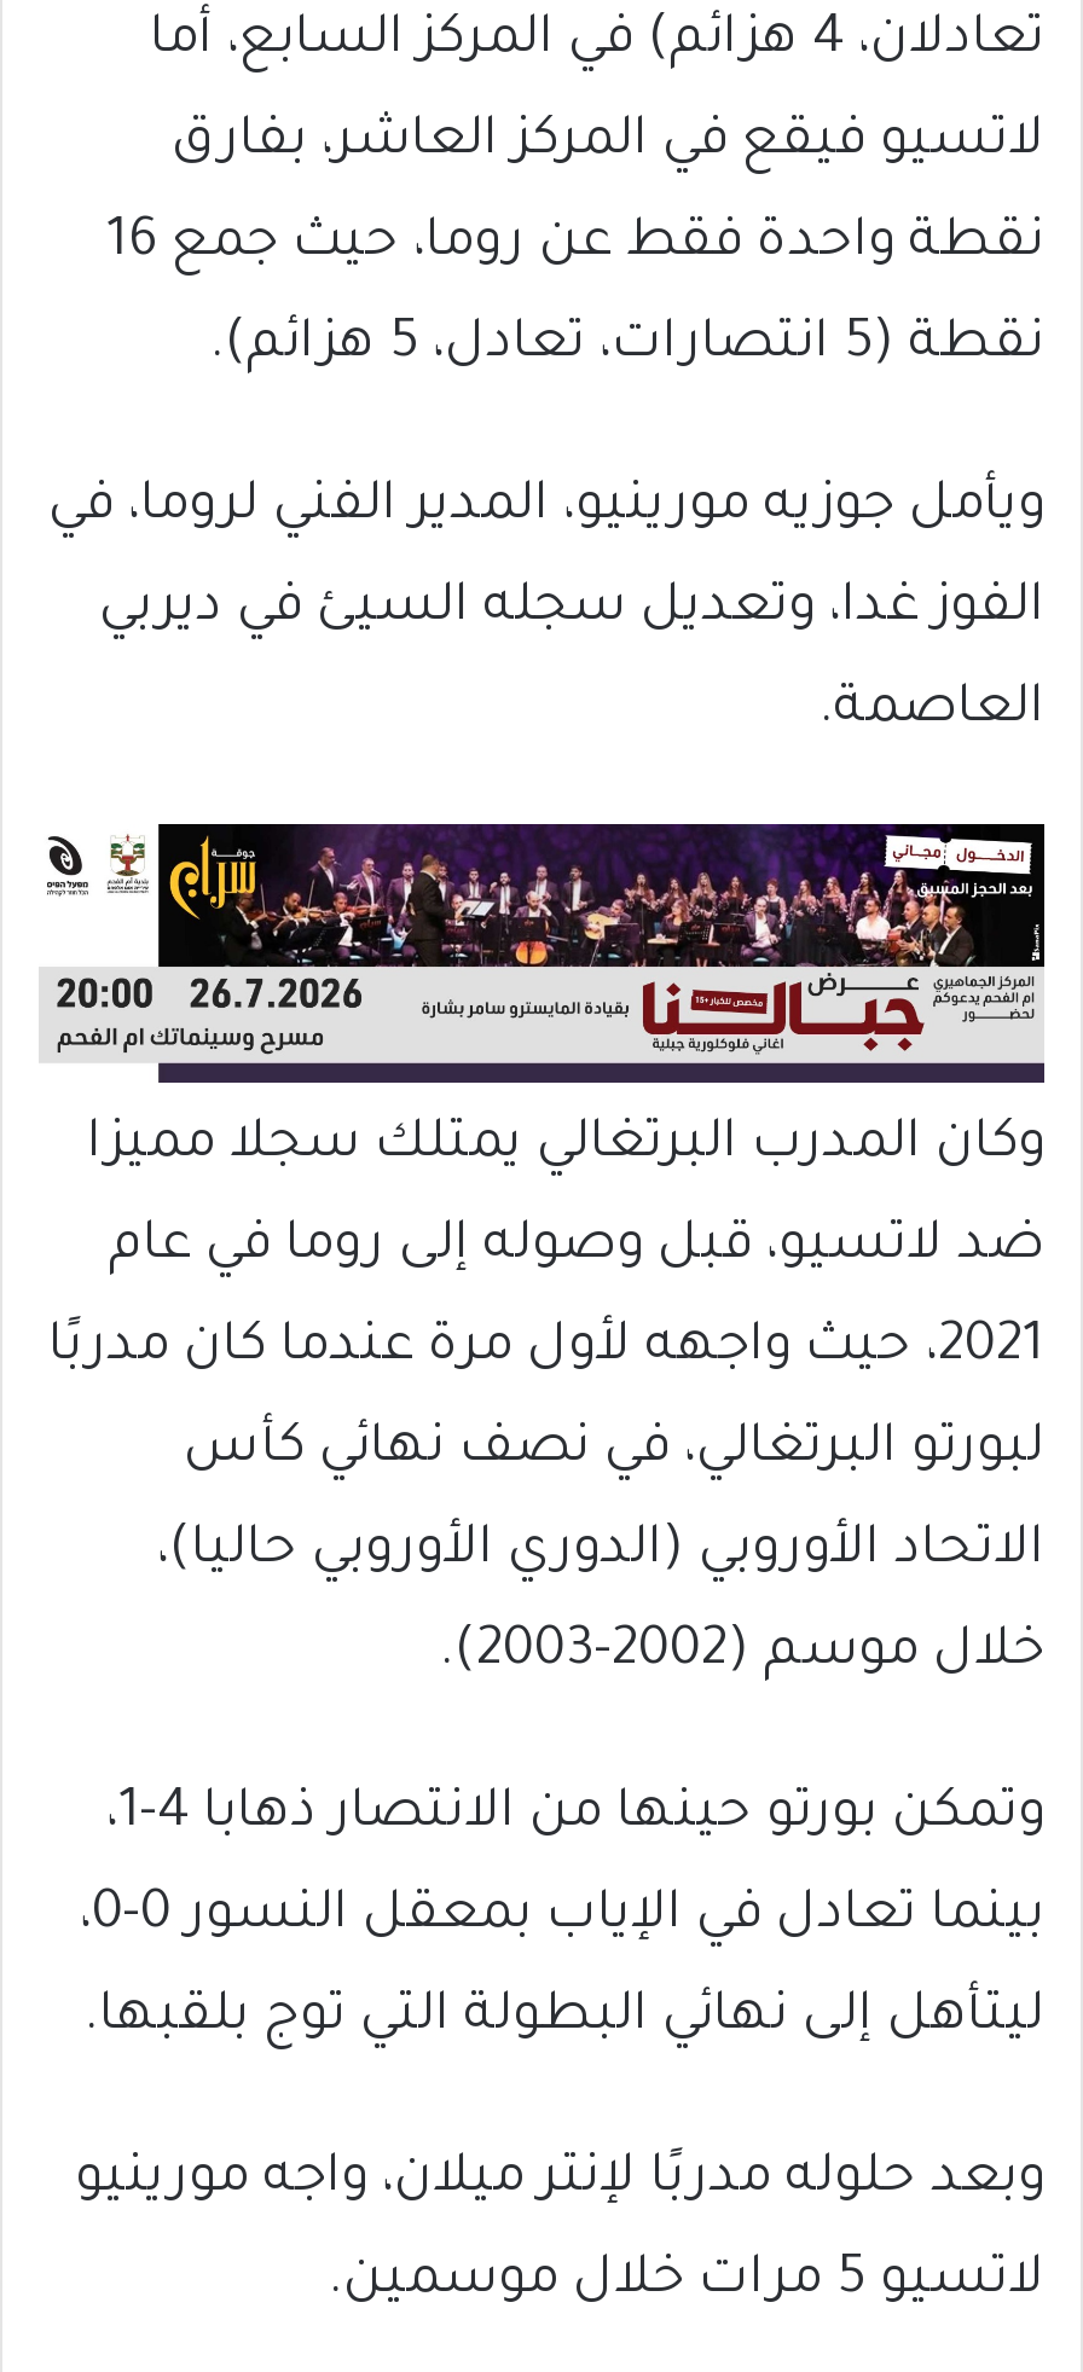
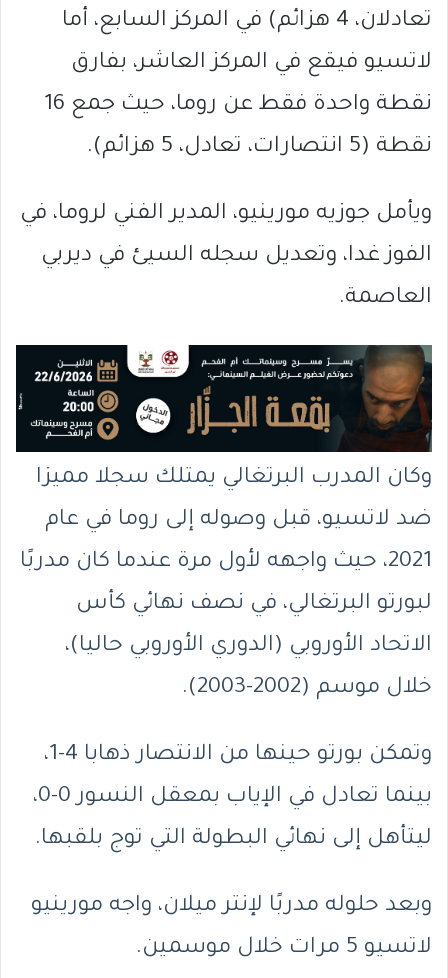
- [image]
+ [image]
